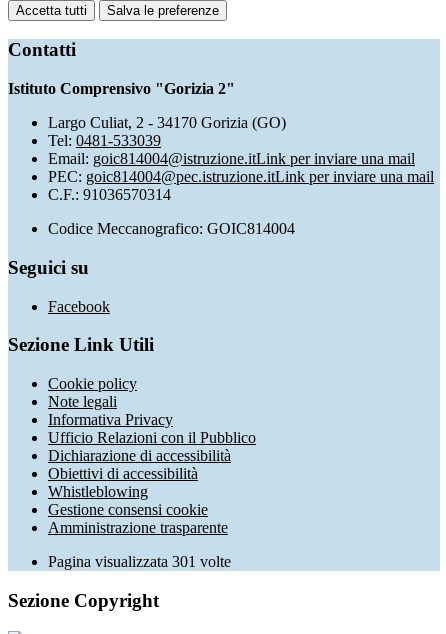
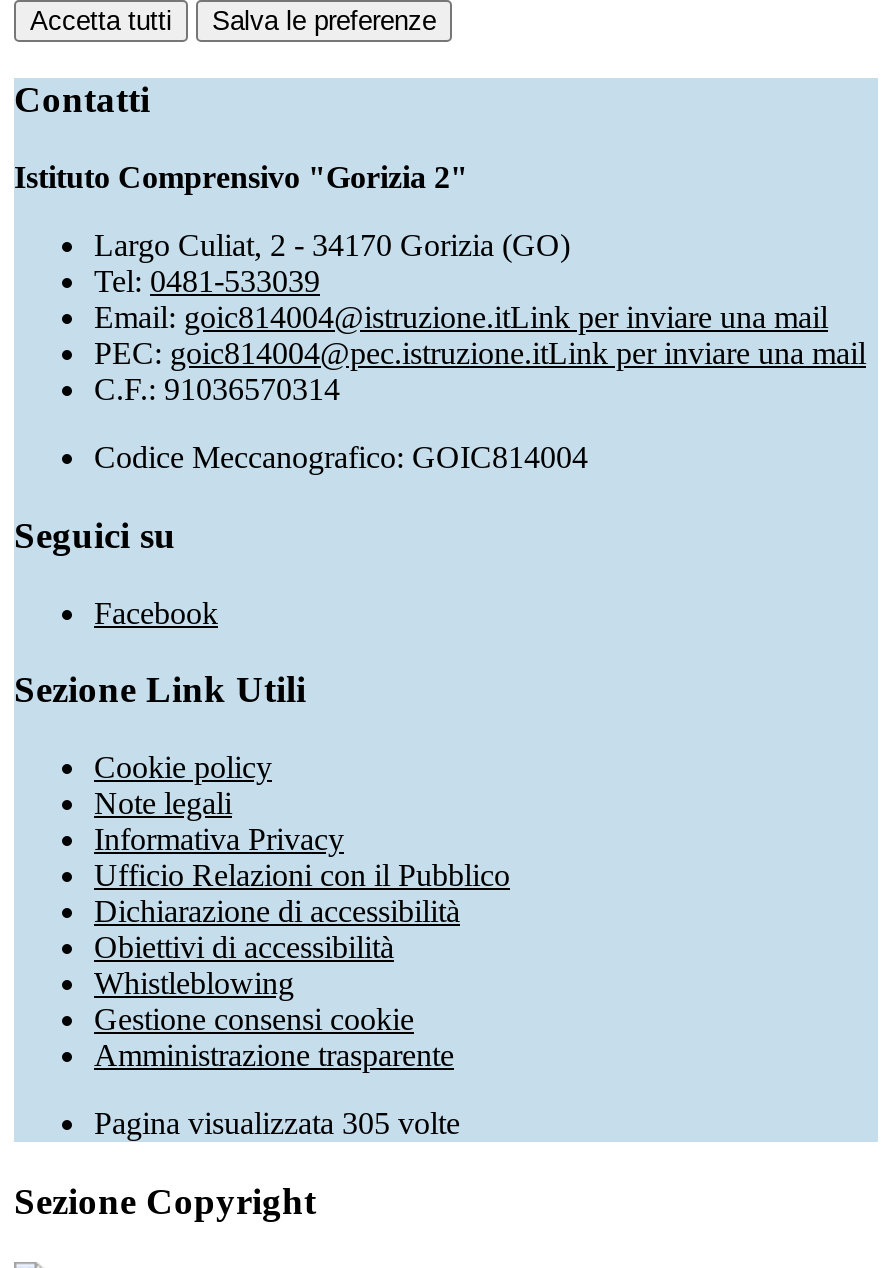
- Pagina visualizzata 301 volte
+ Pagina visualizzata 305 volte
